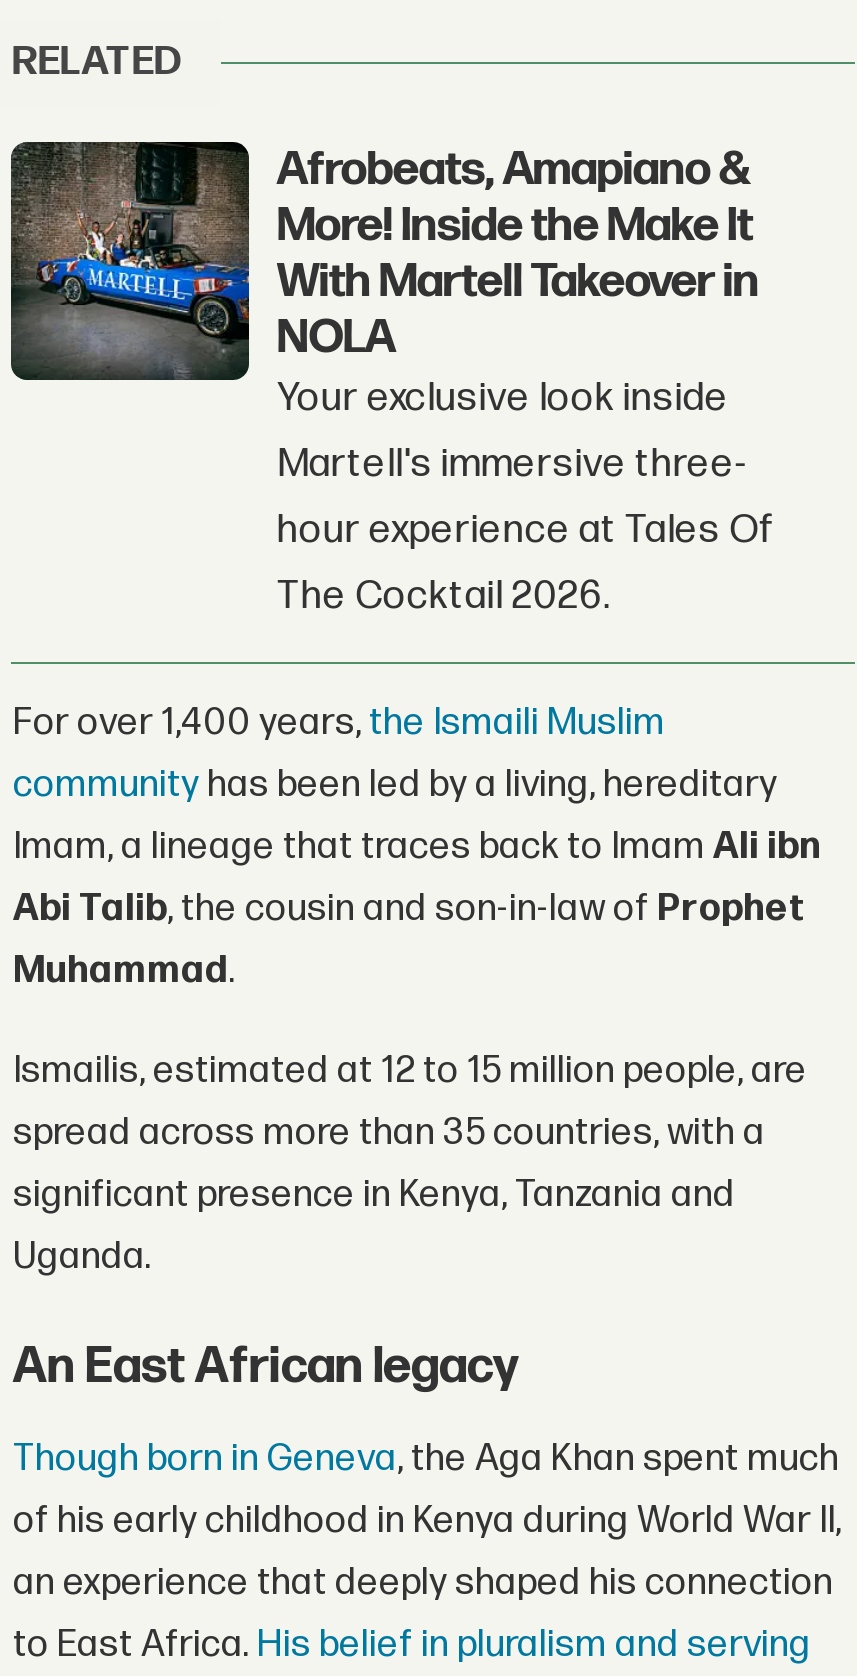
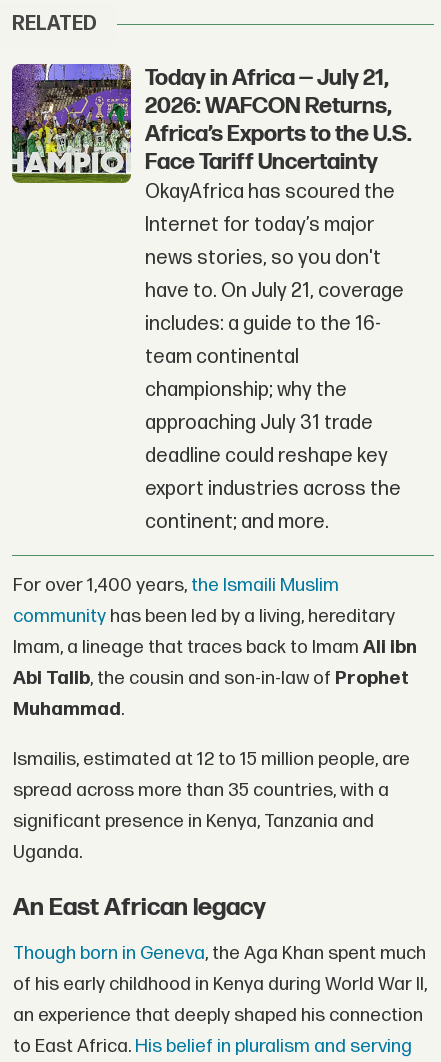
- [image]
- Afrobeats, Amapiano &
- More! Inside the Make It
- With Martell Takeover in
- NOLA
- Your exclusive look inside
- Martell's immersive three-
- hour experience at Tales Of
- The Cocktail 2026.
+ [image]
+ Today in Africa — July 21,
+ 2026: WAFCON Returns,
+ Africa’s Exports to the U.S.
+ Face Tariff Uncertainty
+ OkayAfrica has scoured the
+ Internet for today’s major
+ news stories, so you don't
+ have to. On July 21, coverage
+ includes: a guide to the 16-
+ team continental
+ championship; why the
+ approaching July 31 trade
+ deadline could reshape key
+ export industries across the
+ continent; and more.
